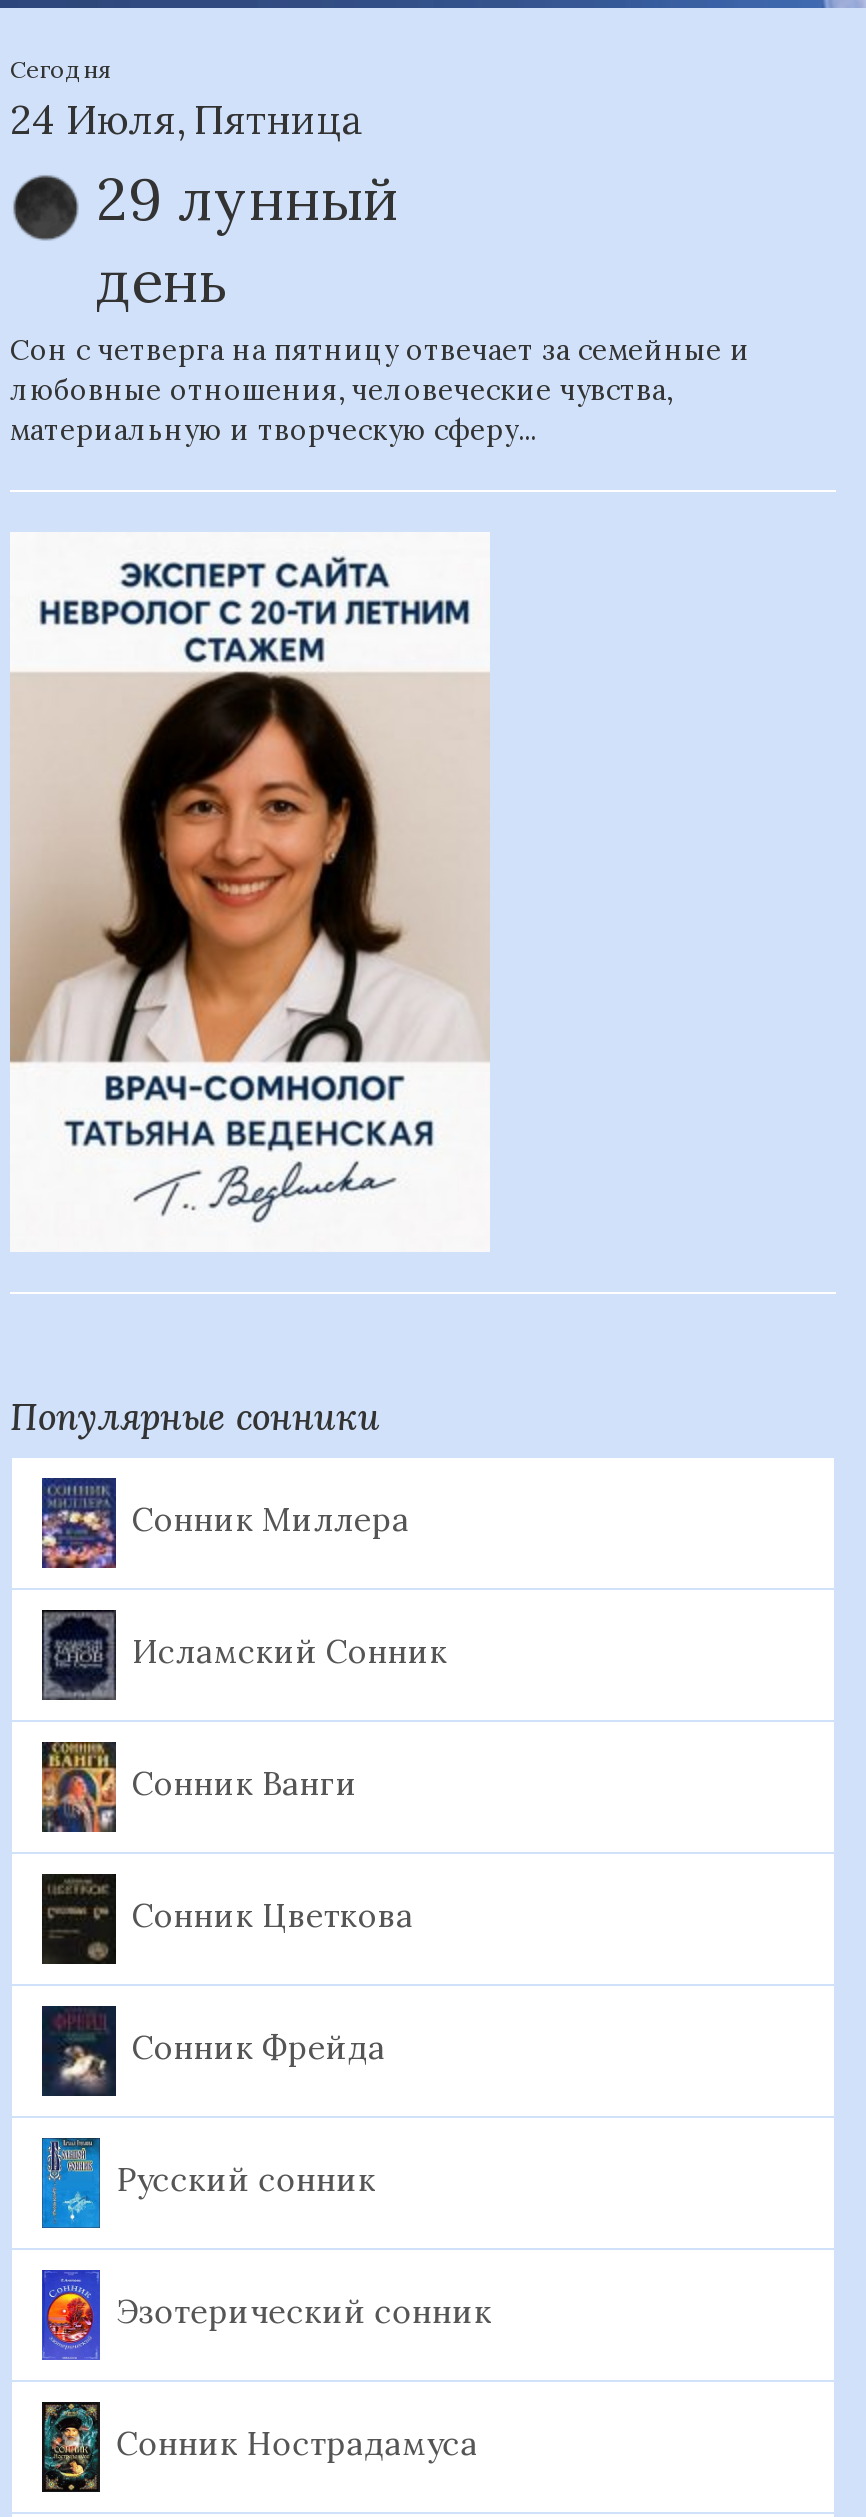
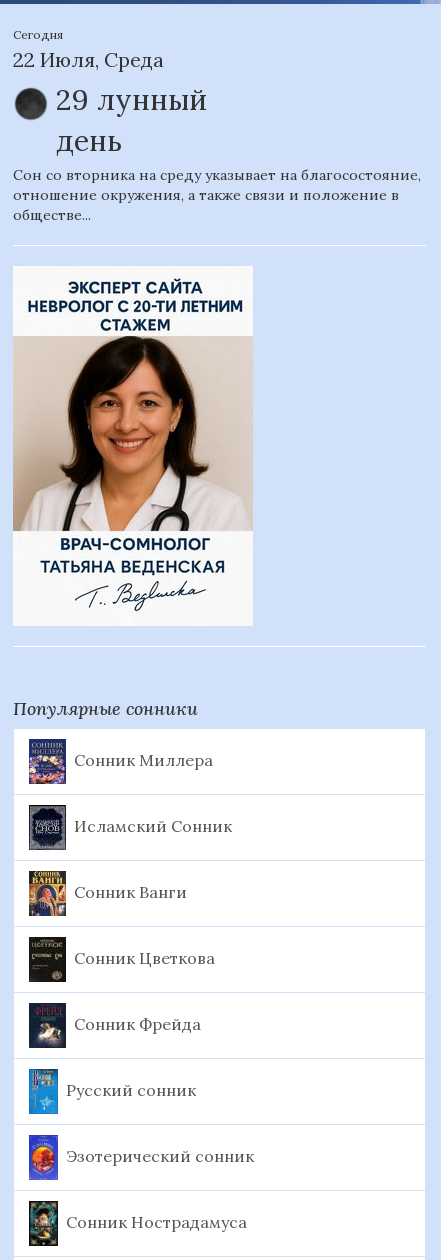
- 24 Июля, Пятница
+ 22 Июля, Среда

- Сон с четверга на пятницу отвечает за семейные и
- любовные отношения, человеческие чувства,
- материальную и творческую сферу...
+ Сон со вторника на среду указывает на благосостояние,
+ отношение окружения, а также связи и положение в
+ обществе...
